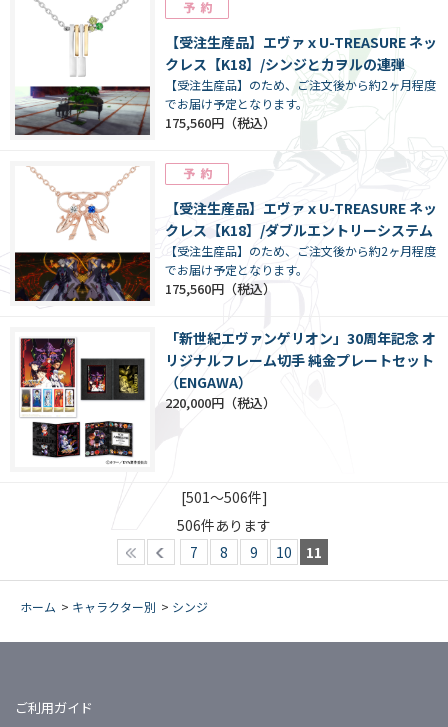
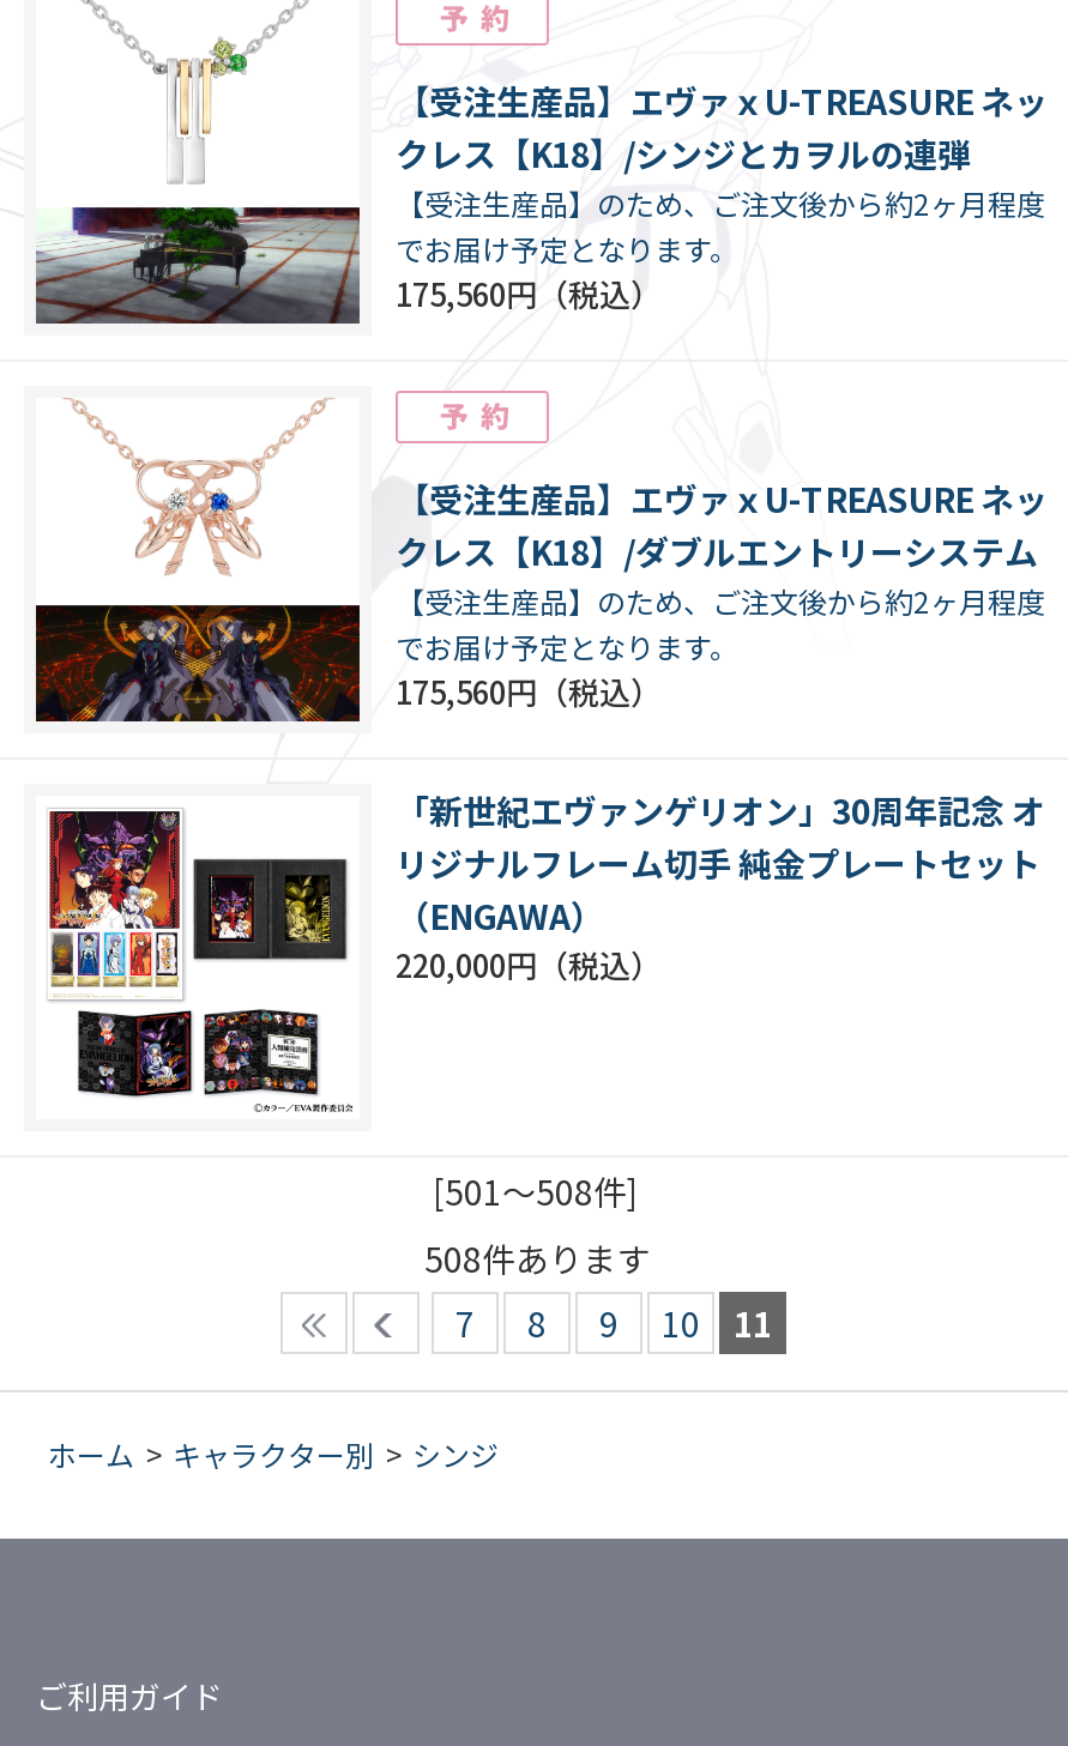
- [501～506件]
+ [501～508件]

- 506件あります
+ 508件あります
